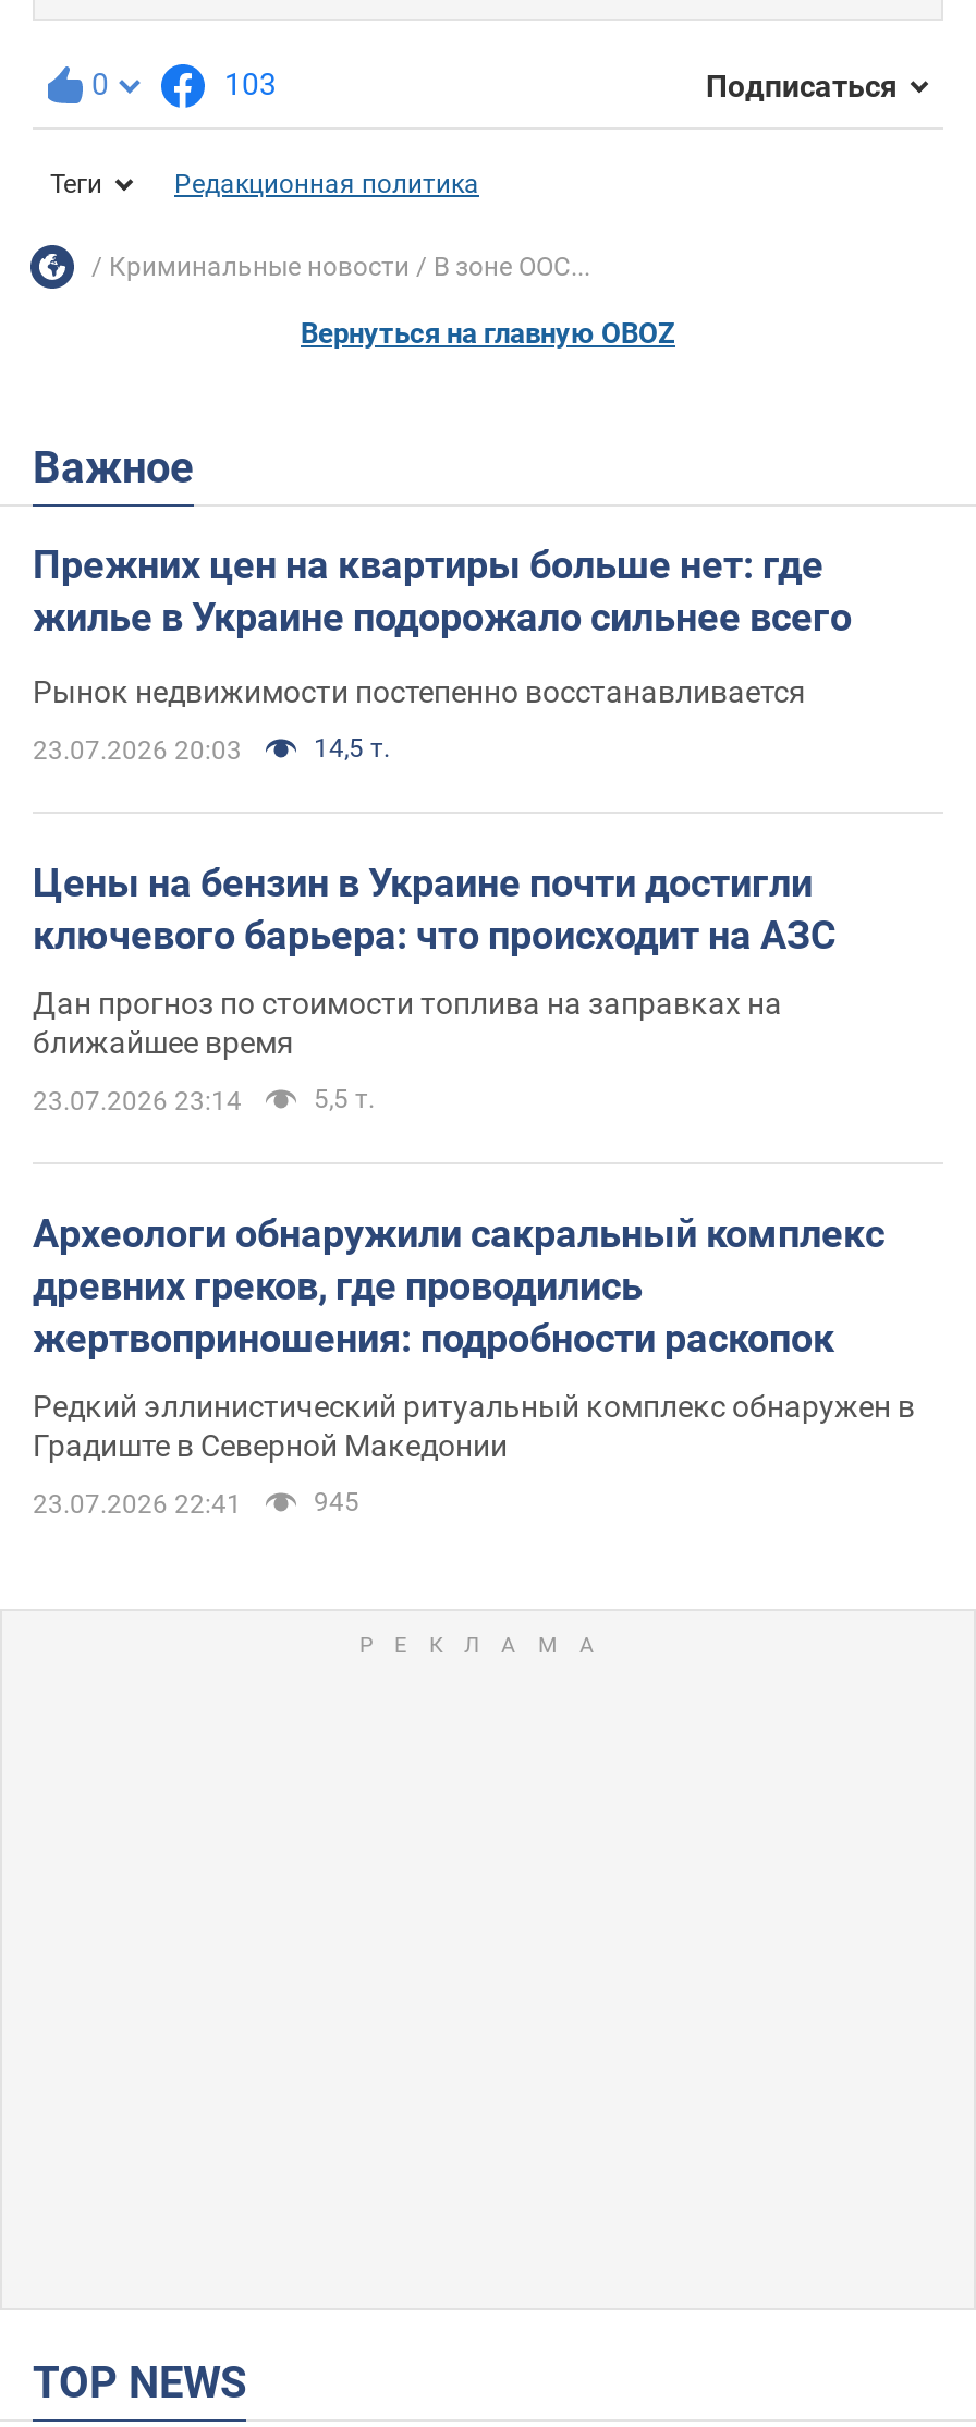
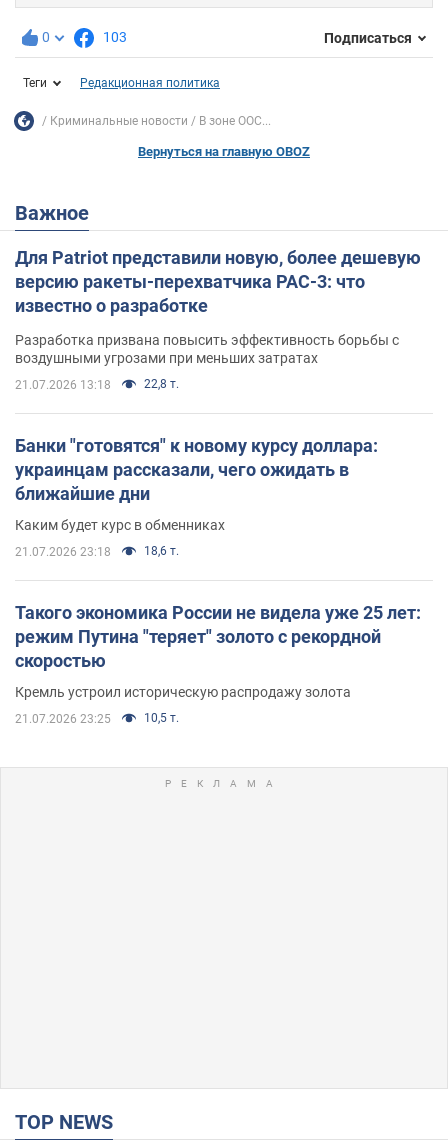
- Прежних цен на квартиры больше нет: где
- жилье в Украине подорожало сильнее всего
+ Для Patriot представили новую, более дешевую
+ версию ракеты-перехватчика PAC-3: что
+ известно о разработке

- Рынок недвижимости постепенно восстанавливается
+ Разработка призвана повысить эффективность борьбы с
+ воздушными угрозами при меньших затратах

- 23.07.2026 20:03
- 14,5 т.
+ 21.07.2026 13:18
+ 22,8 т.

- Цены на бензин в Украине почти достигли
- ключевого барьера: что происходит на АЗС
+ Банки "готовятся" к новому курсу доллара:
+ украинцам рассказали, чего ожидать в
+ ближайшие дни

- Дан прогноз по стоимости топлива на заправках на
- ближайшее время
+ Каким будет курс в обменниках

- 23.07.2026 23:14
- 5,5 т.
+ 21.07.2026 23:18
+ 18,6 т.

- Археологи обнаружили сакральный комплекс
- древних греков, где проводились
- жертвоприношения: подробности раскопок
+ Такого экономика России не видела уже 25 лет:
+ режим Путина "теряет" золото с рекордной
+ скоростью

- Редкий эллинистический ритуальный комплекс обнаружен в
- Градиште в Северной Македонии
+ Кремль устроил историческую распродажу золота

- 23.07.2026 22:41
- 945
+ 21.07.2026 23:25
+ 10,5 т.
